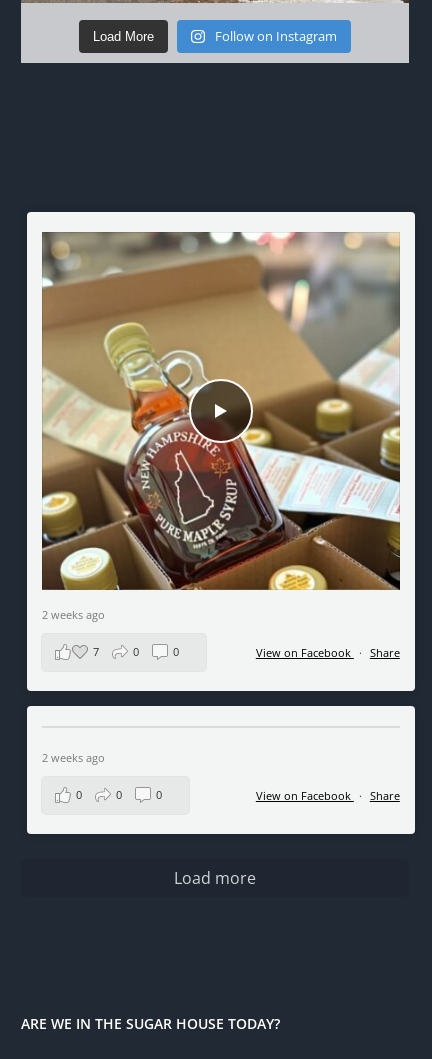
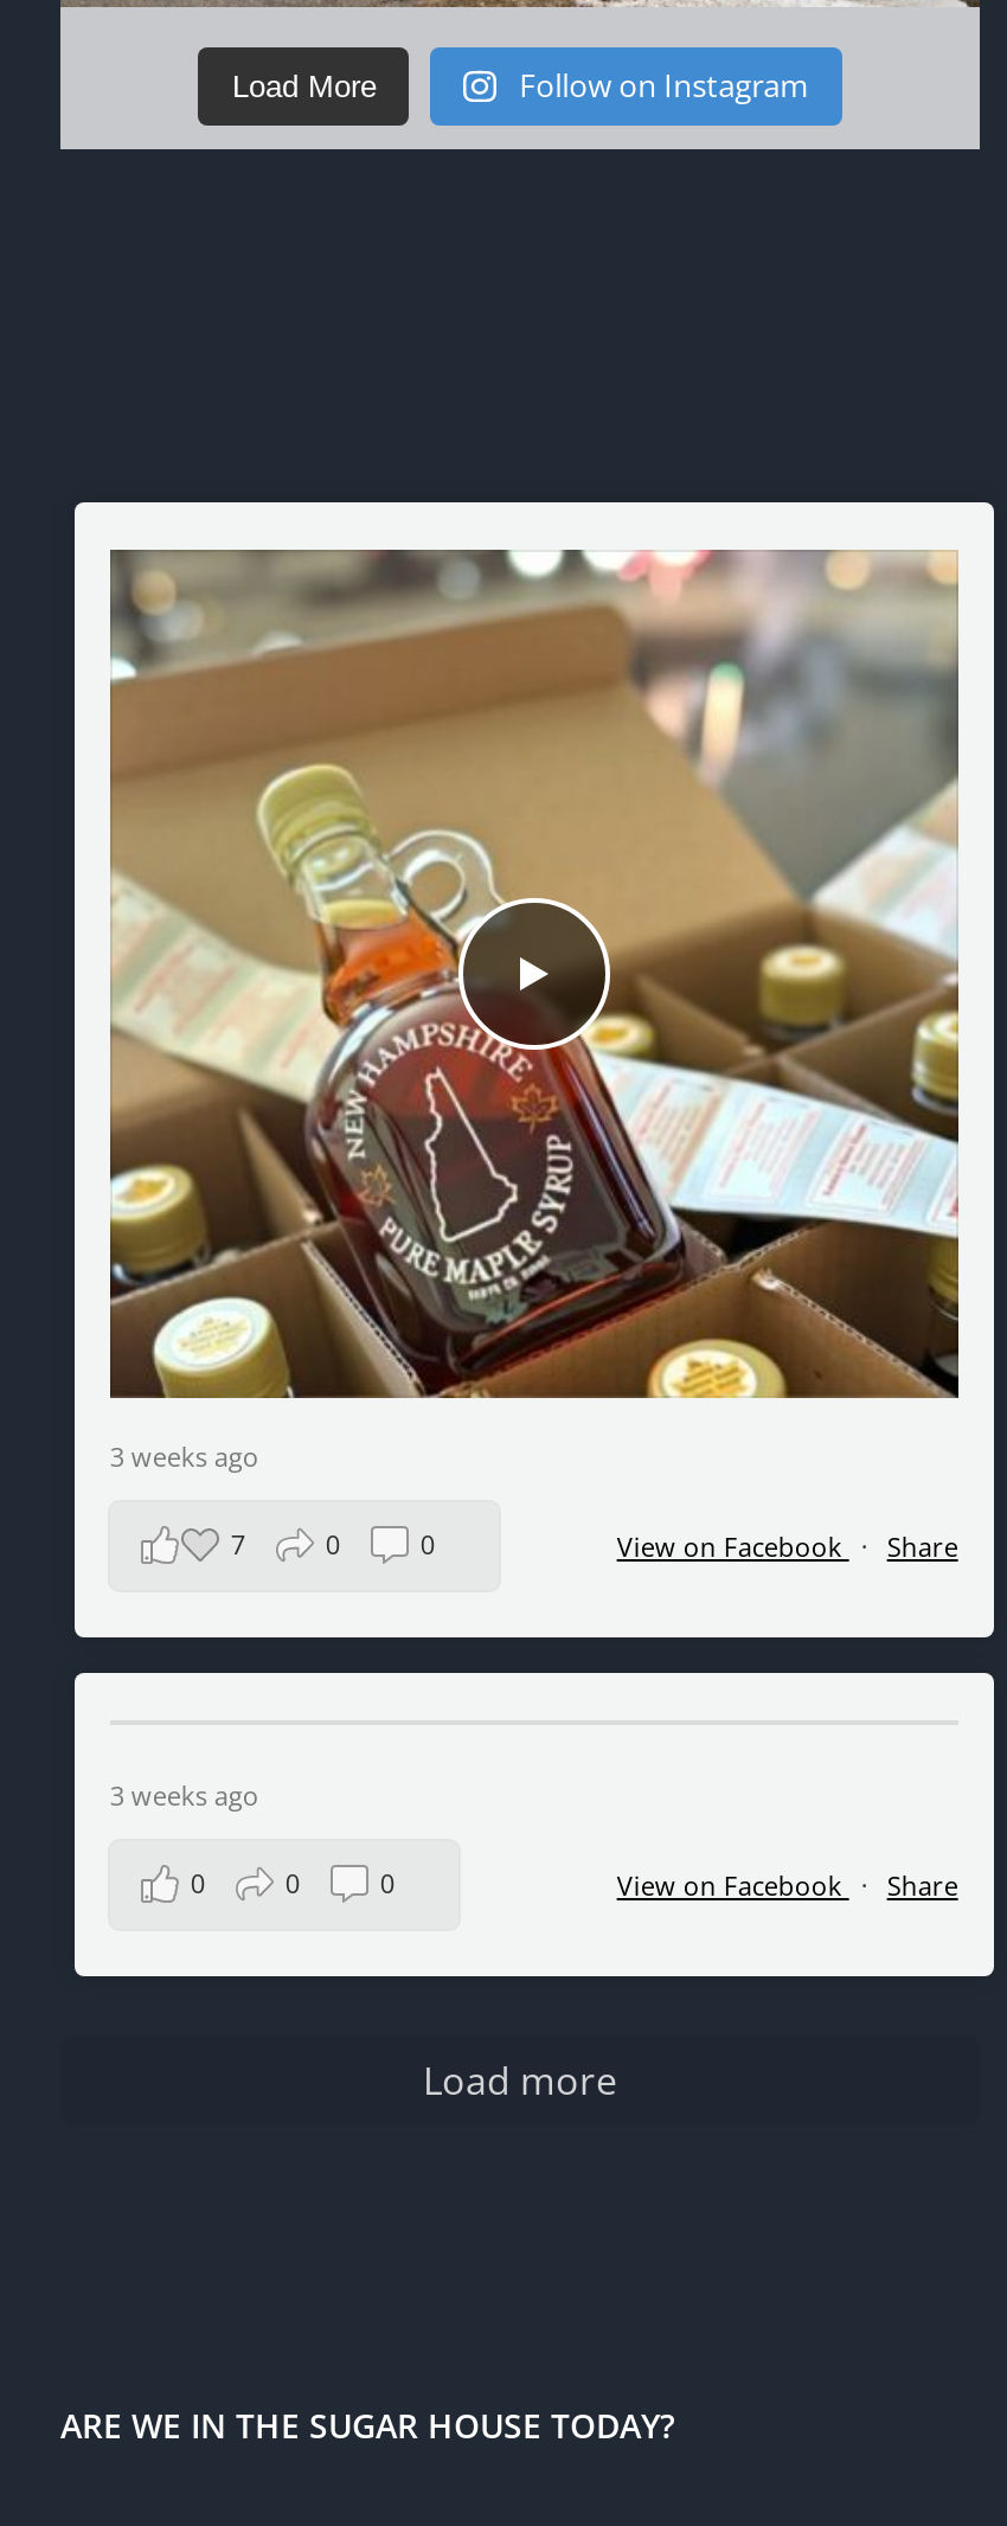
- 2 weeks ago
+ 3 weeks ago

- 2 weeks ago
+ 3 weeks ago
